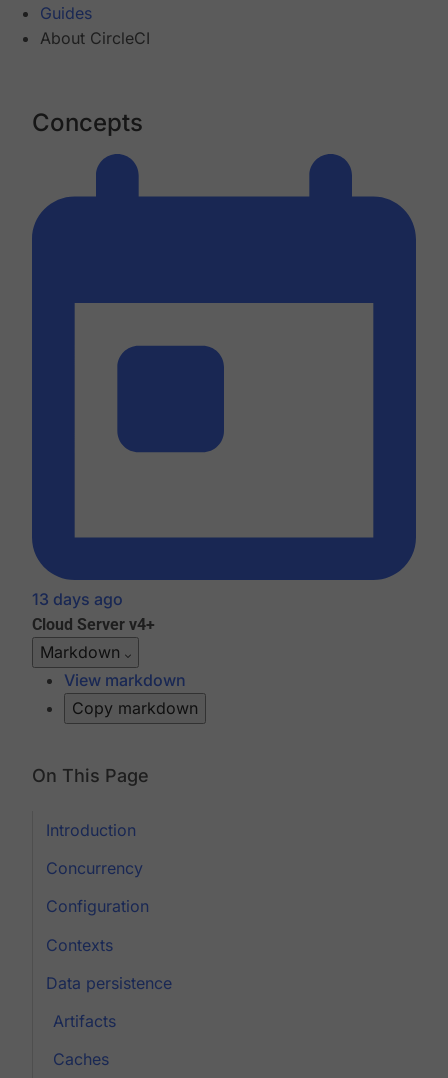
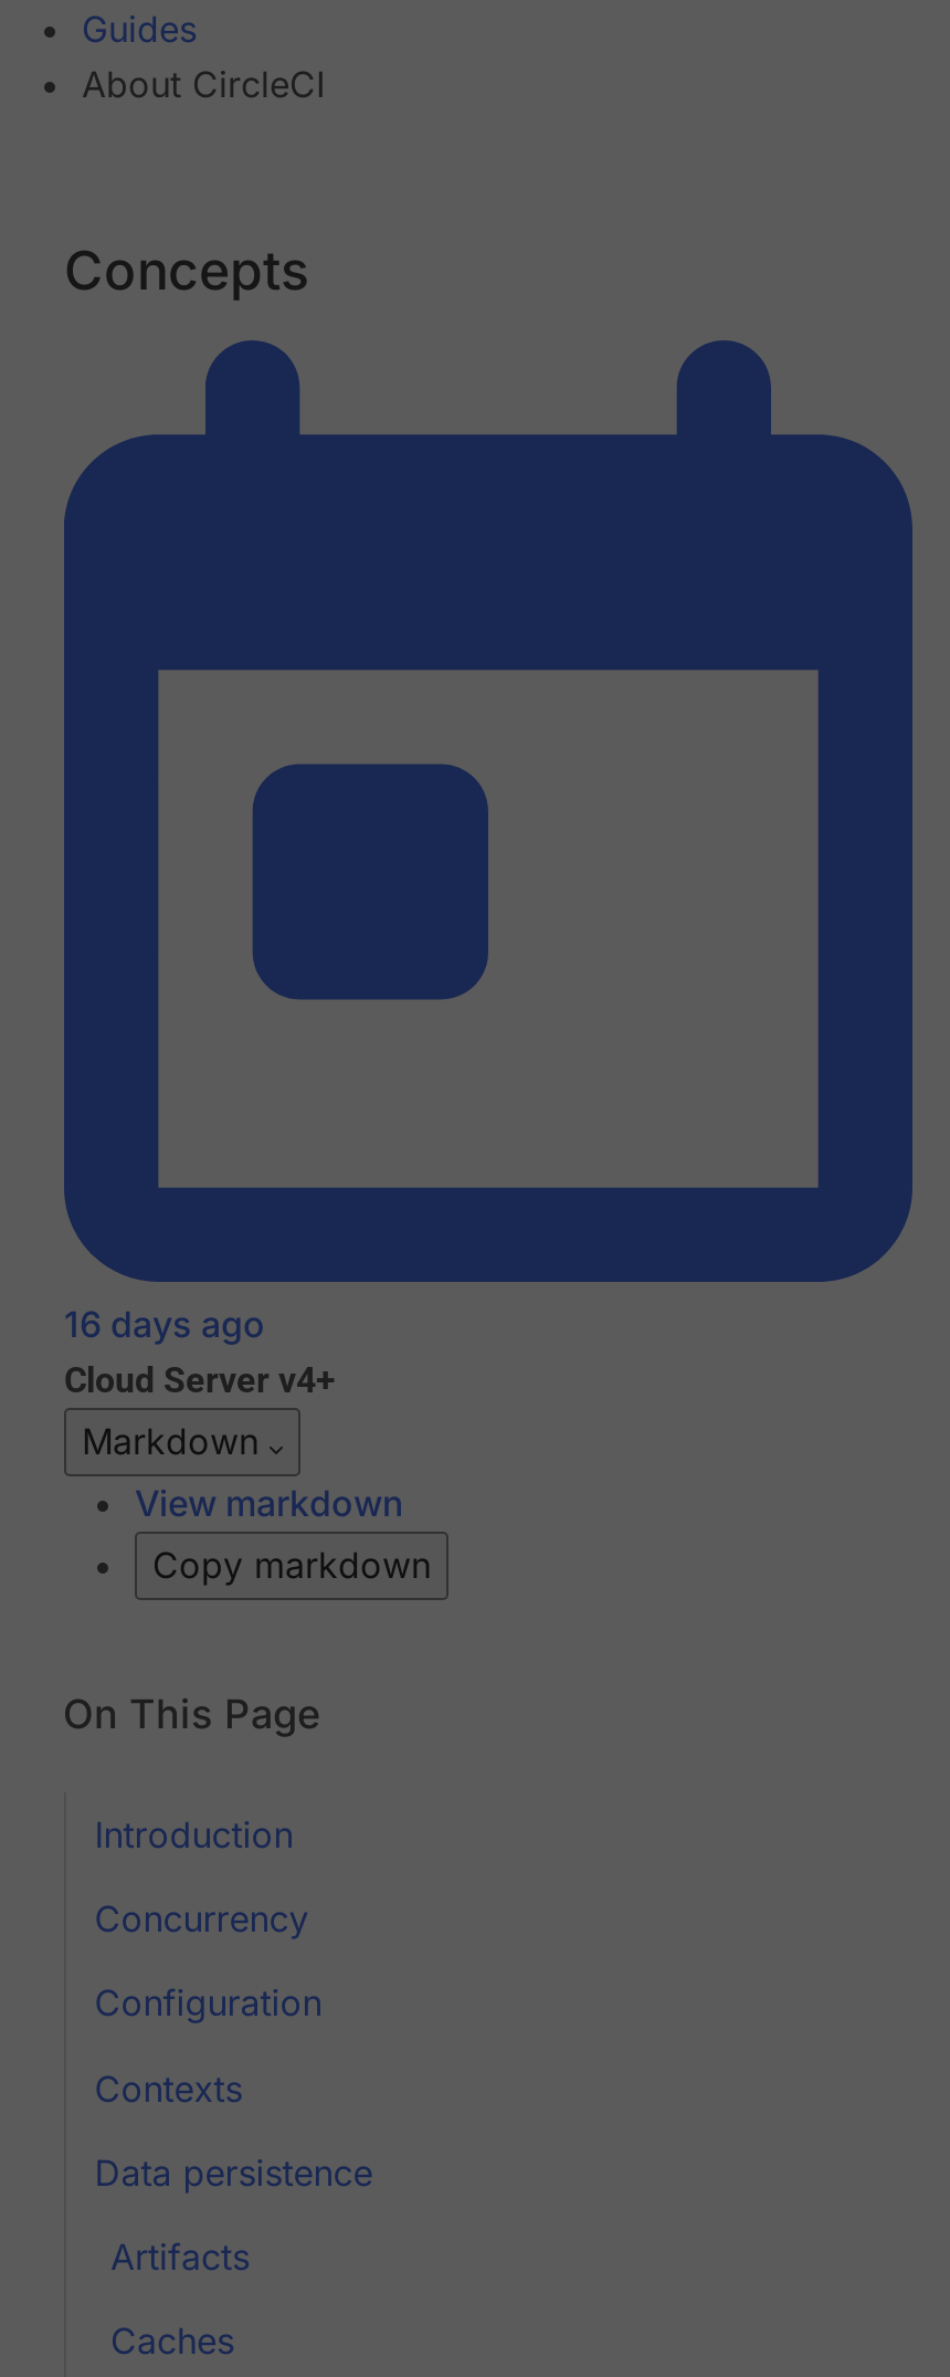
- 13 days ago
+ 16 days ago
